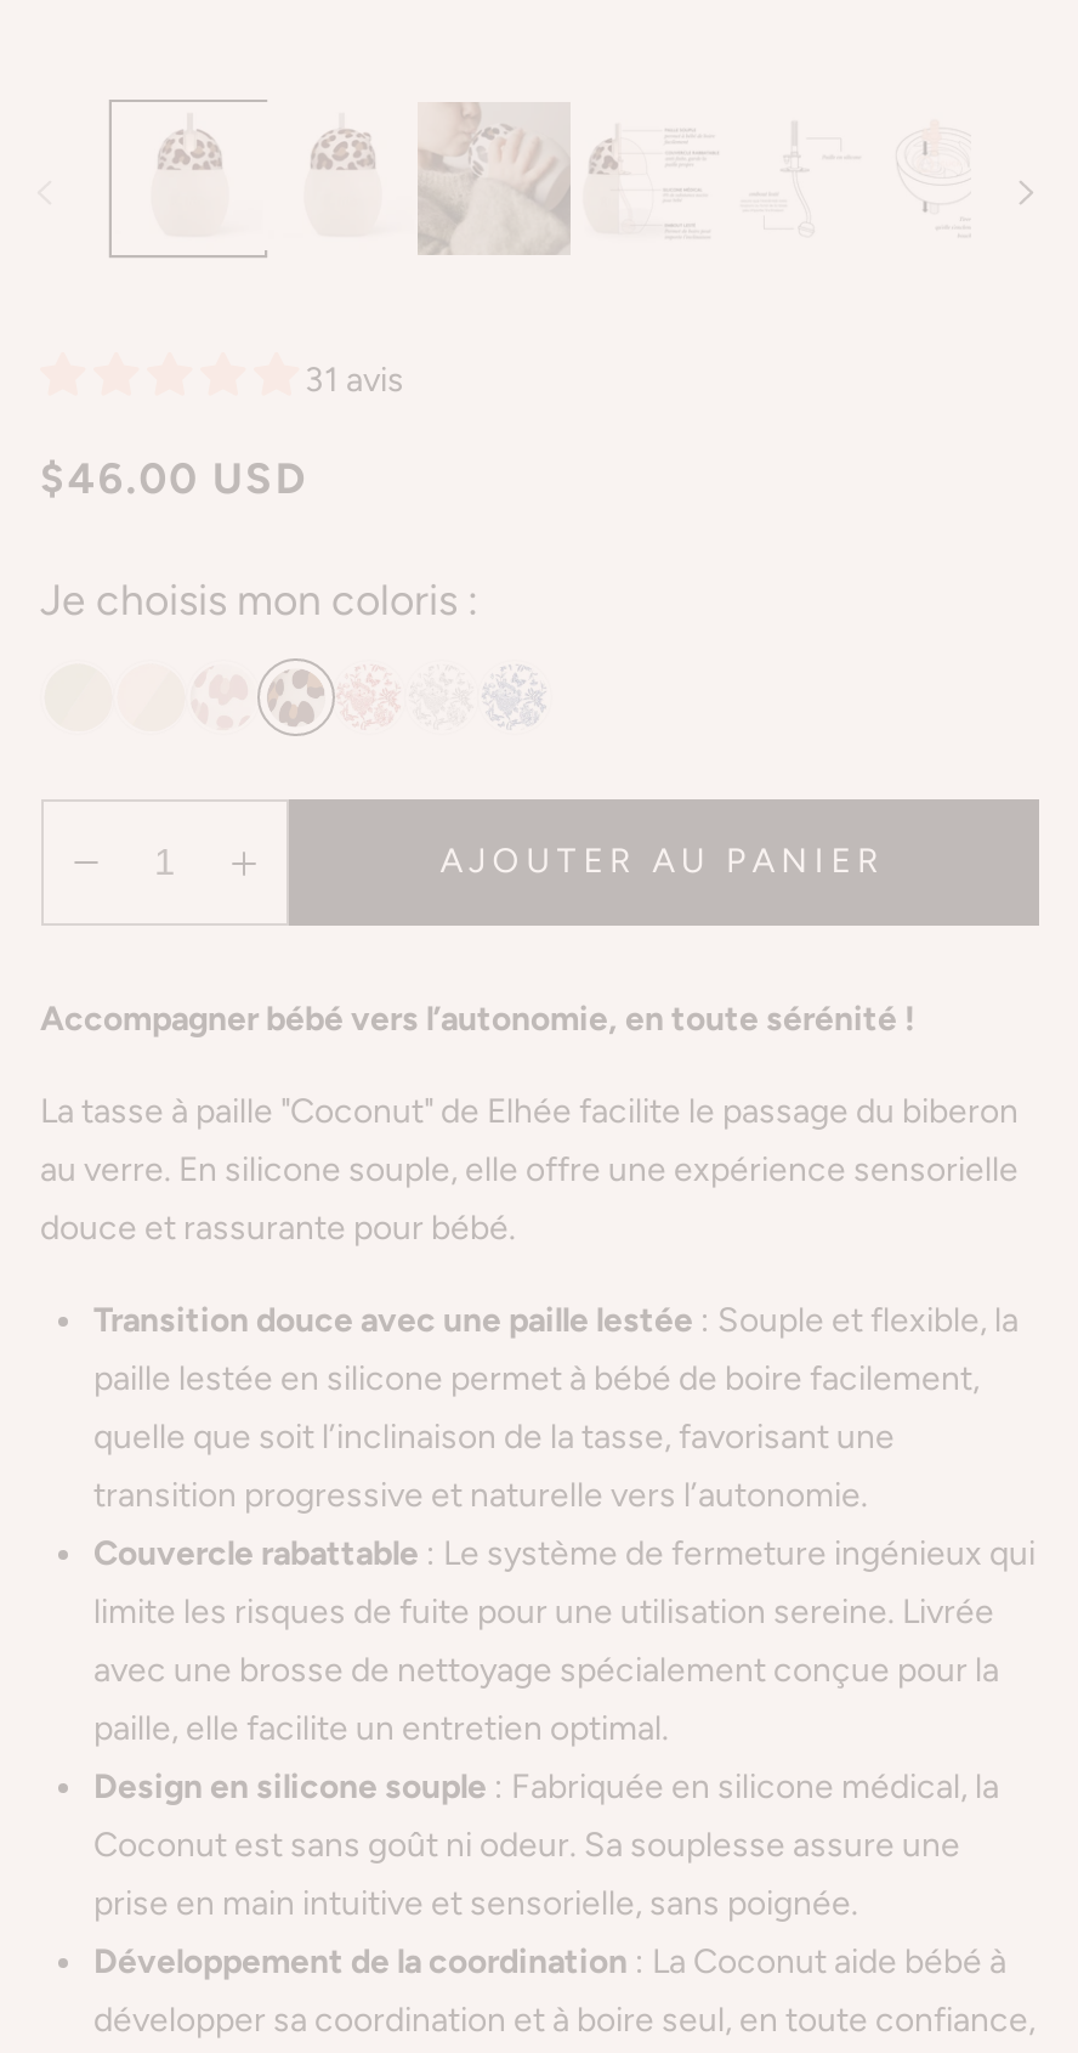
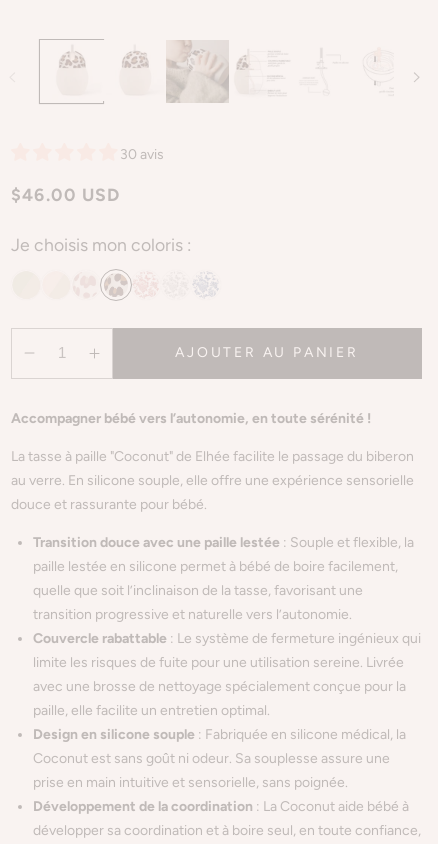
- 31 avis
+ 30 avis
